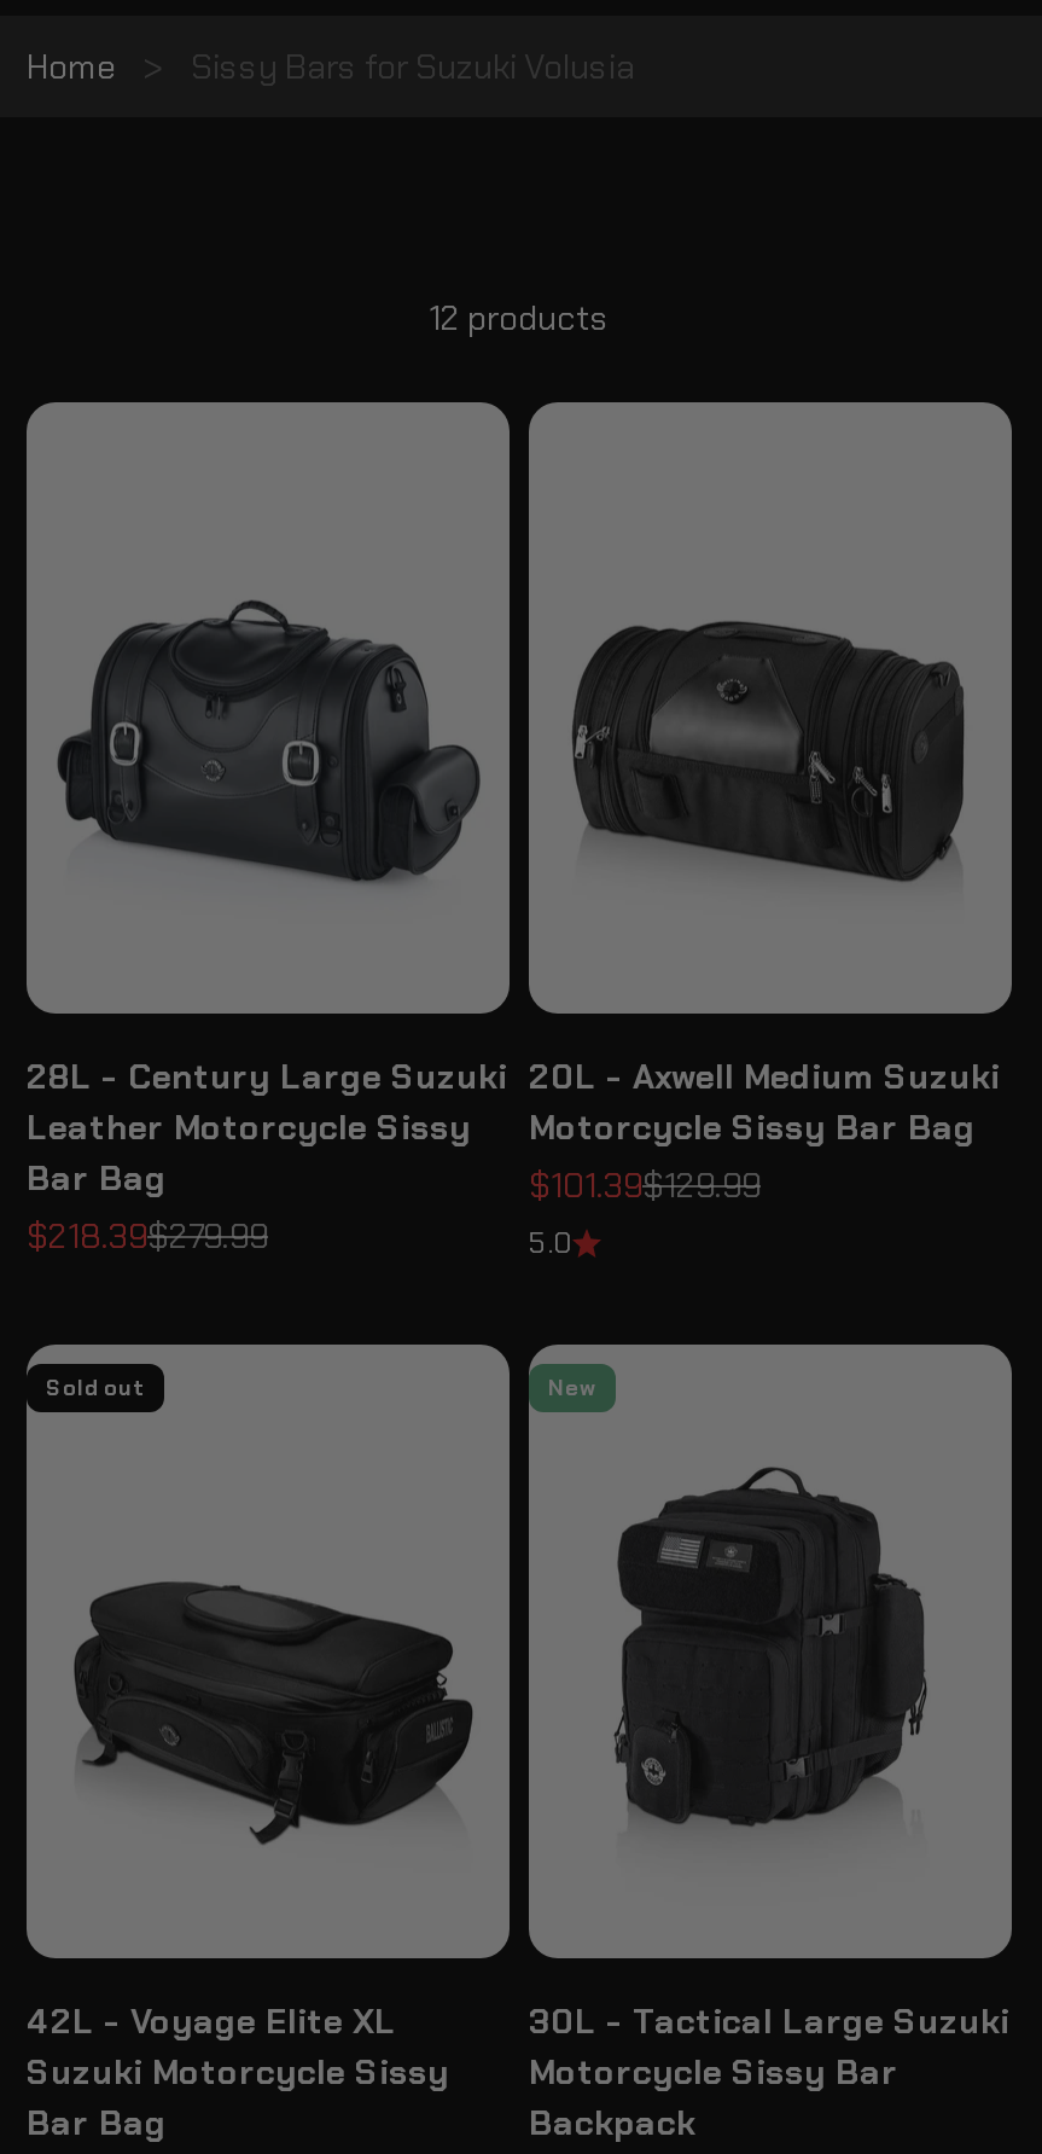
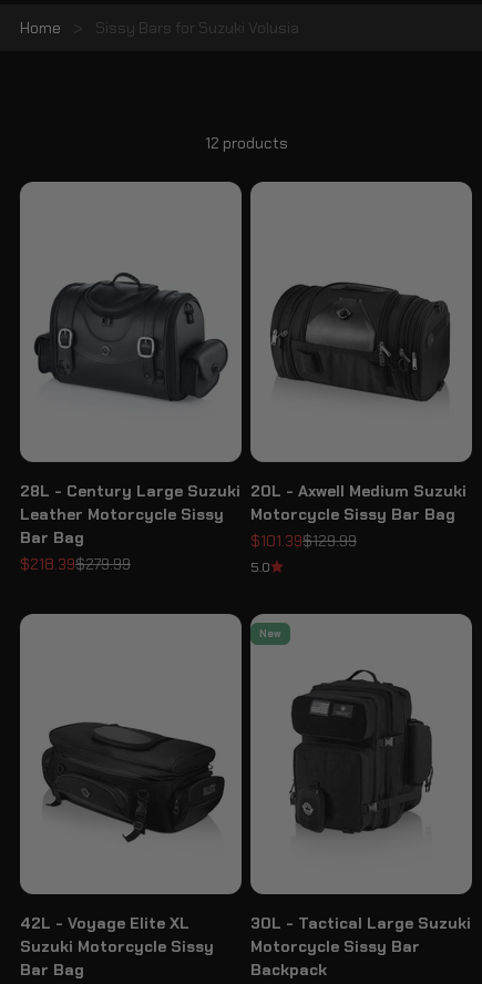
- Sold out
